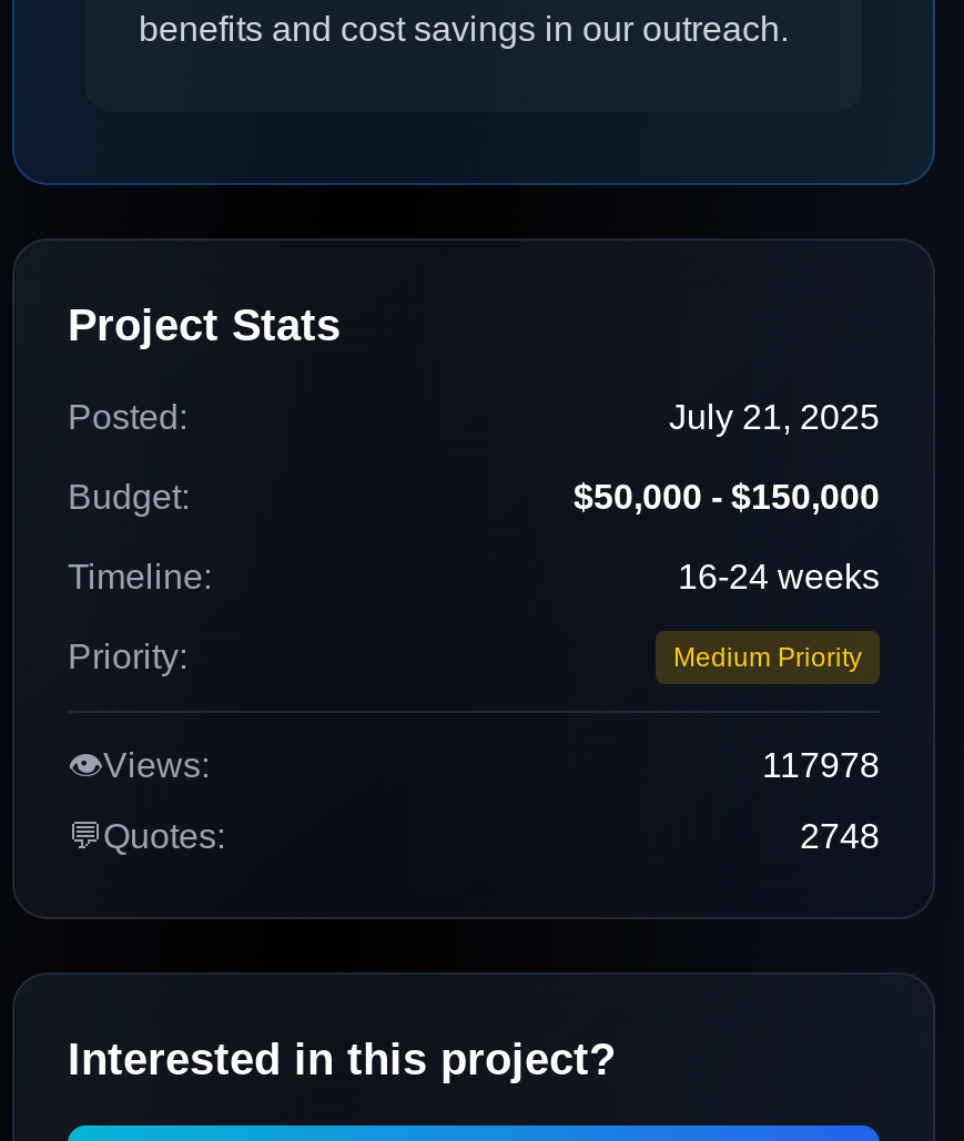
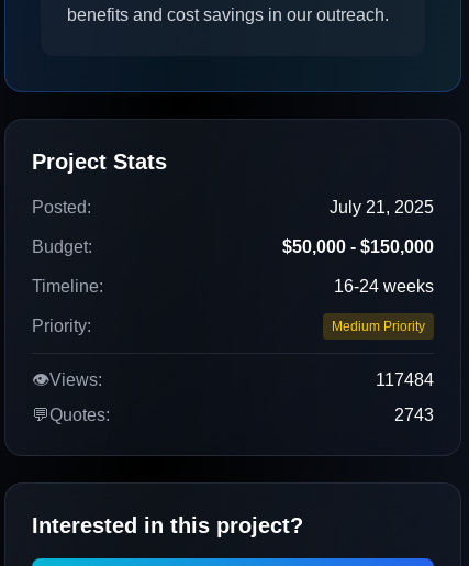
- 117978
+ 117484

- 2748
+ 2743
